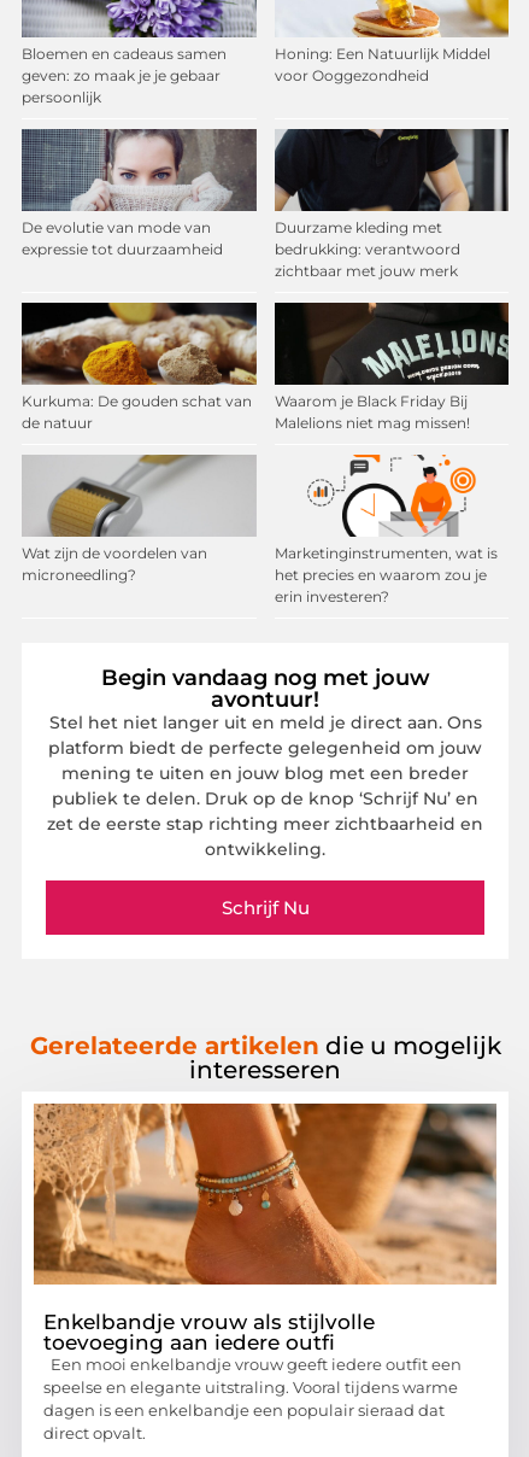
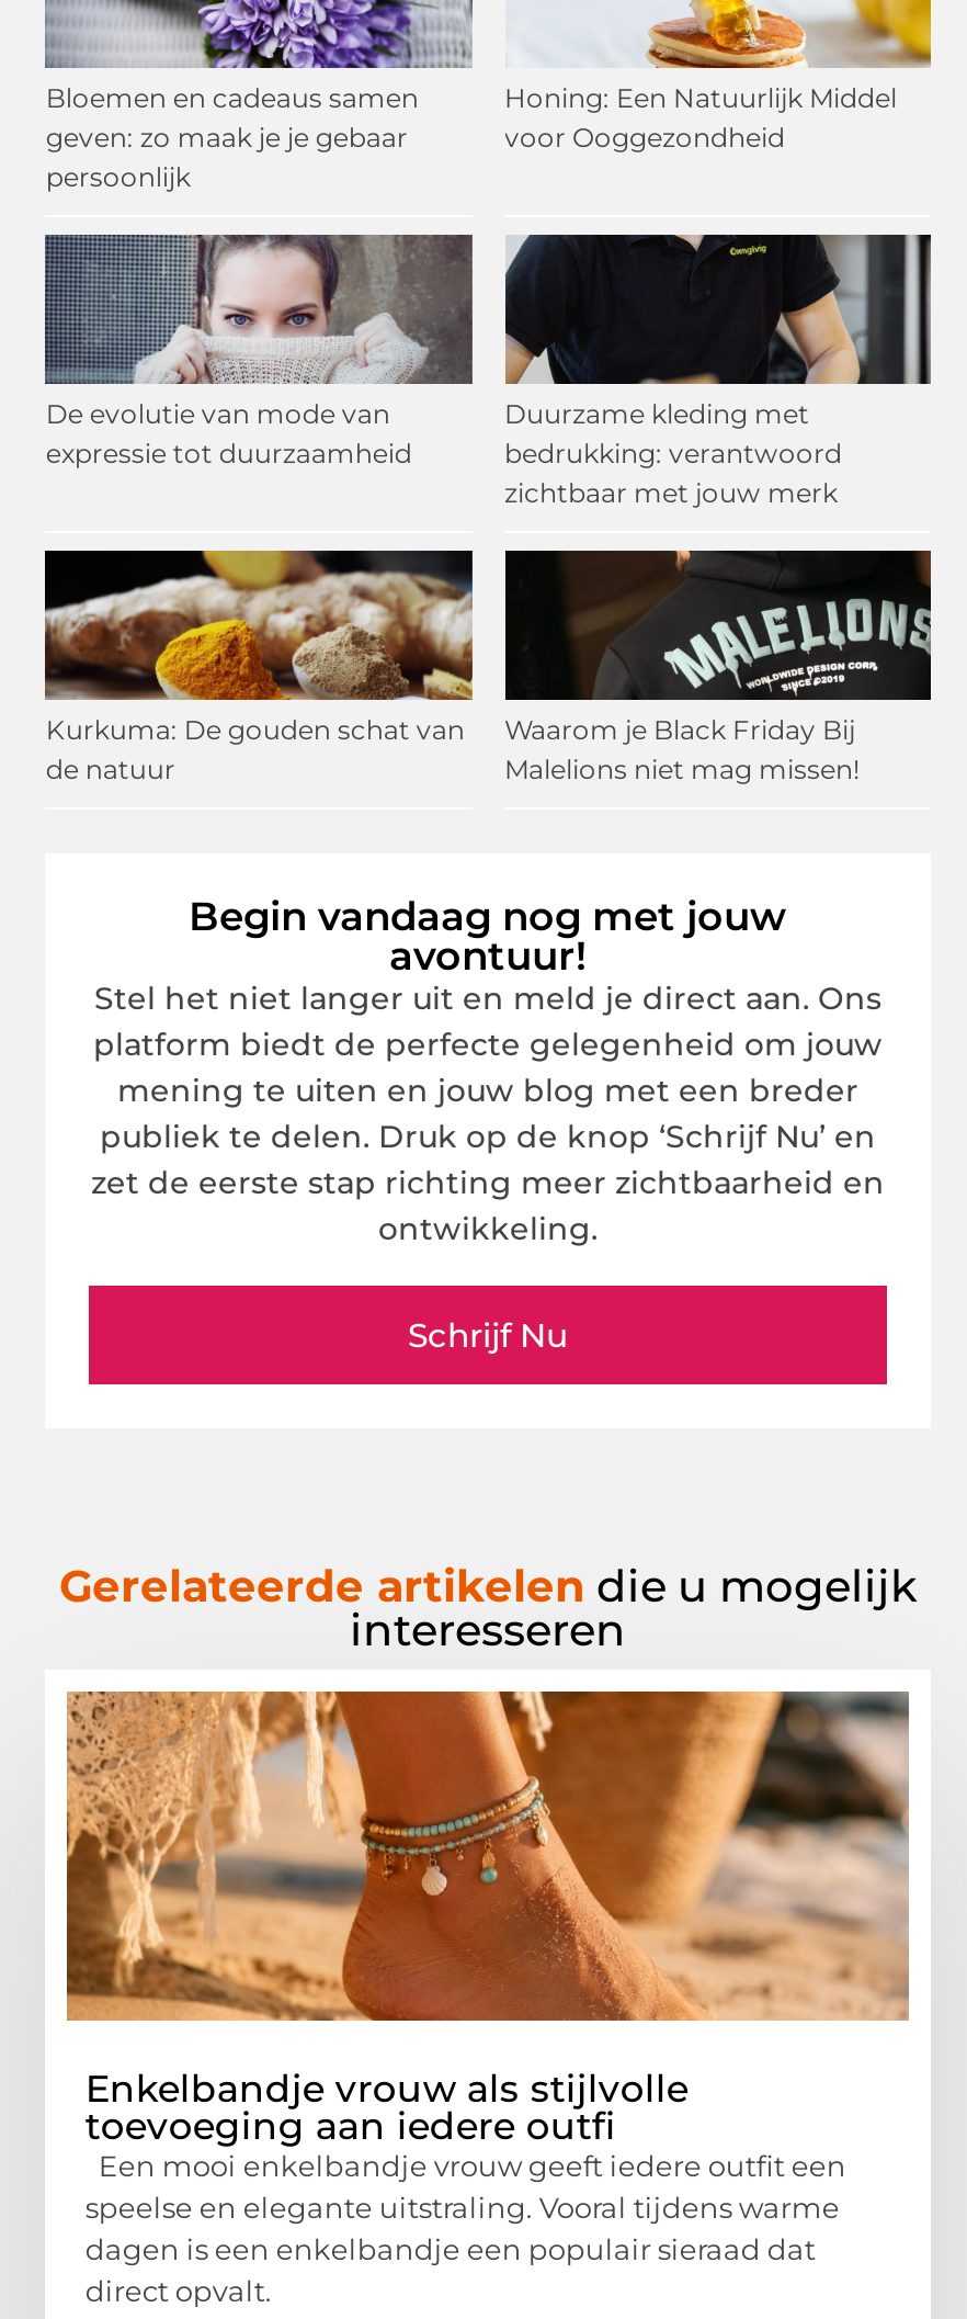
- [image]
- Wat zijn de voordelen van
- microneedling?

- [image]
- Marketinginstrumenten, wat is
- het precies en waarom zou je
- erin investeren?
